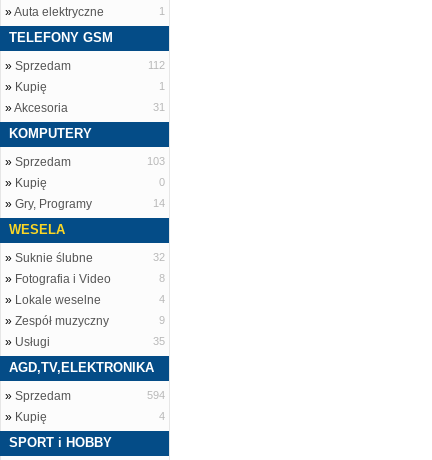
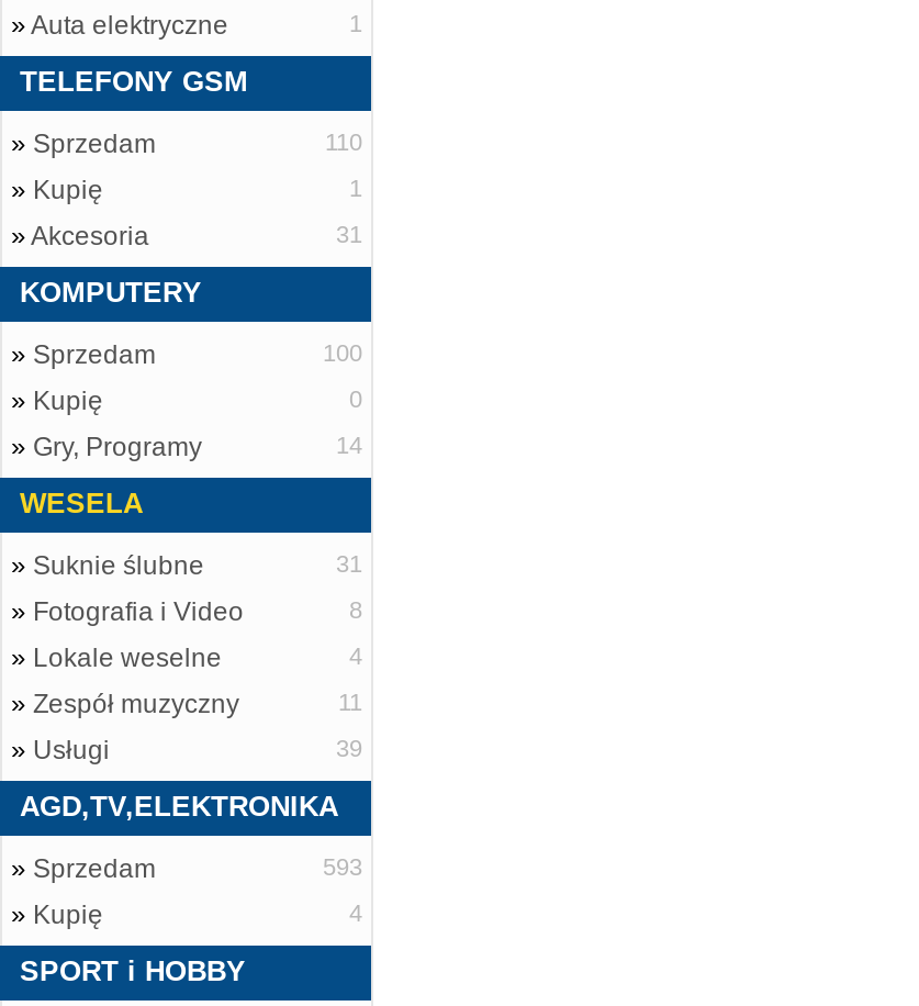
- 112
+ 110

- 103
+ 100

- 32
+ 31

- 9
+ 11

- 35
+ 39

- 594
+ 593
